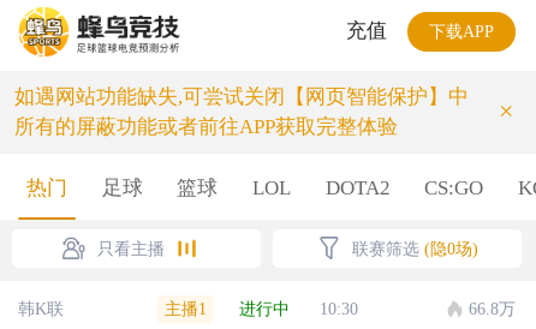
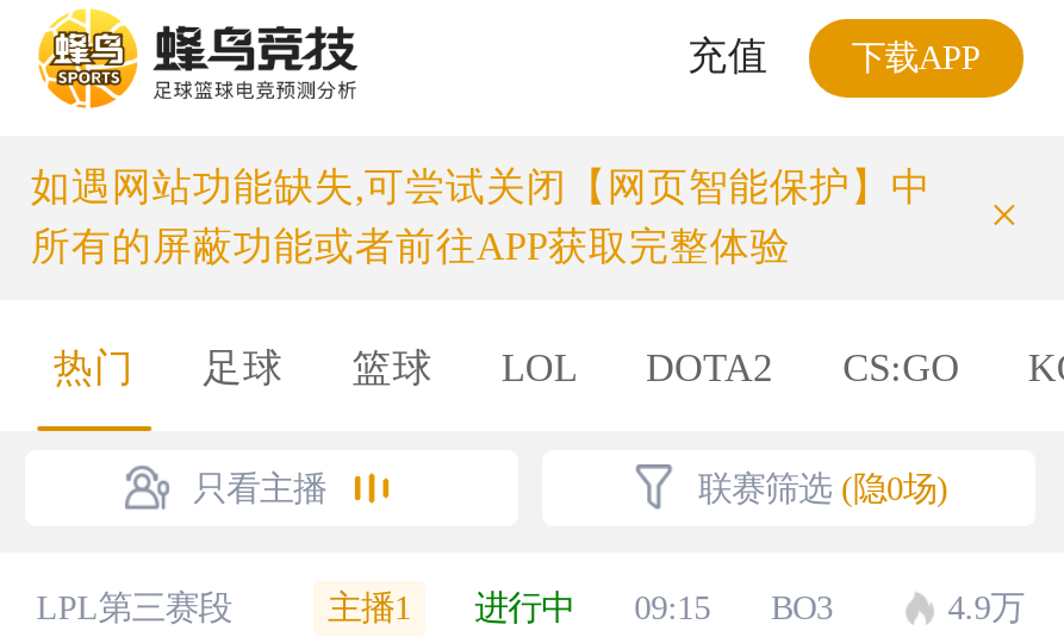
- 韩K联
+ LPL第三赛段

- 10:30
- 66.8万
+ 09:15
+ BO3
+ 4.9万
